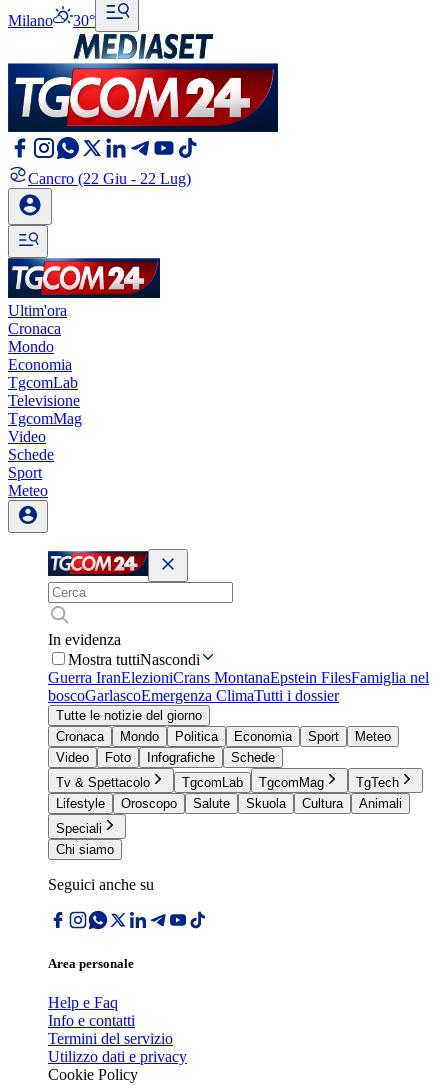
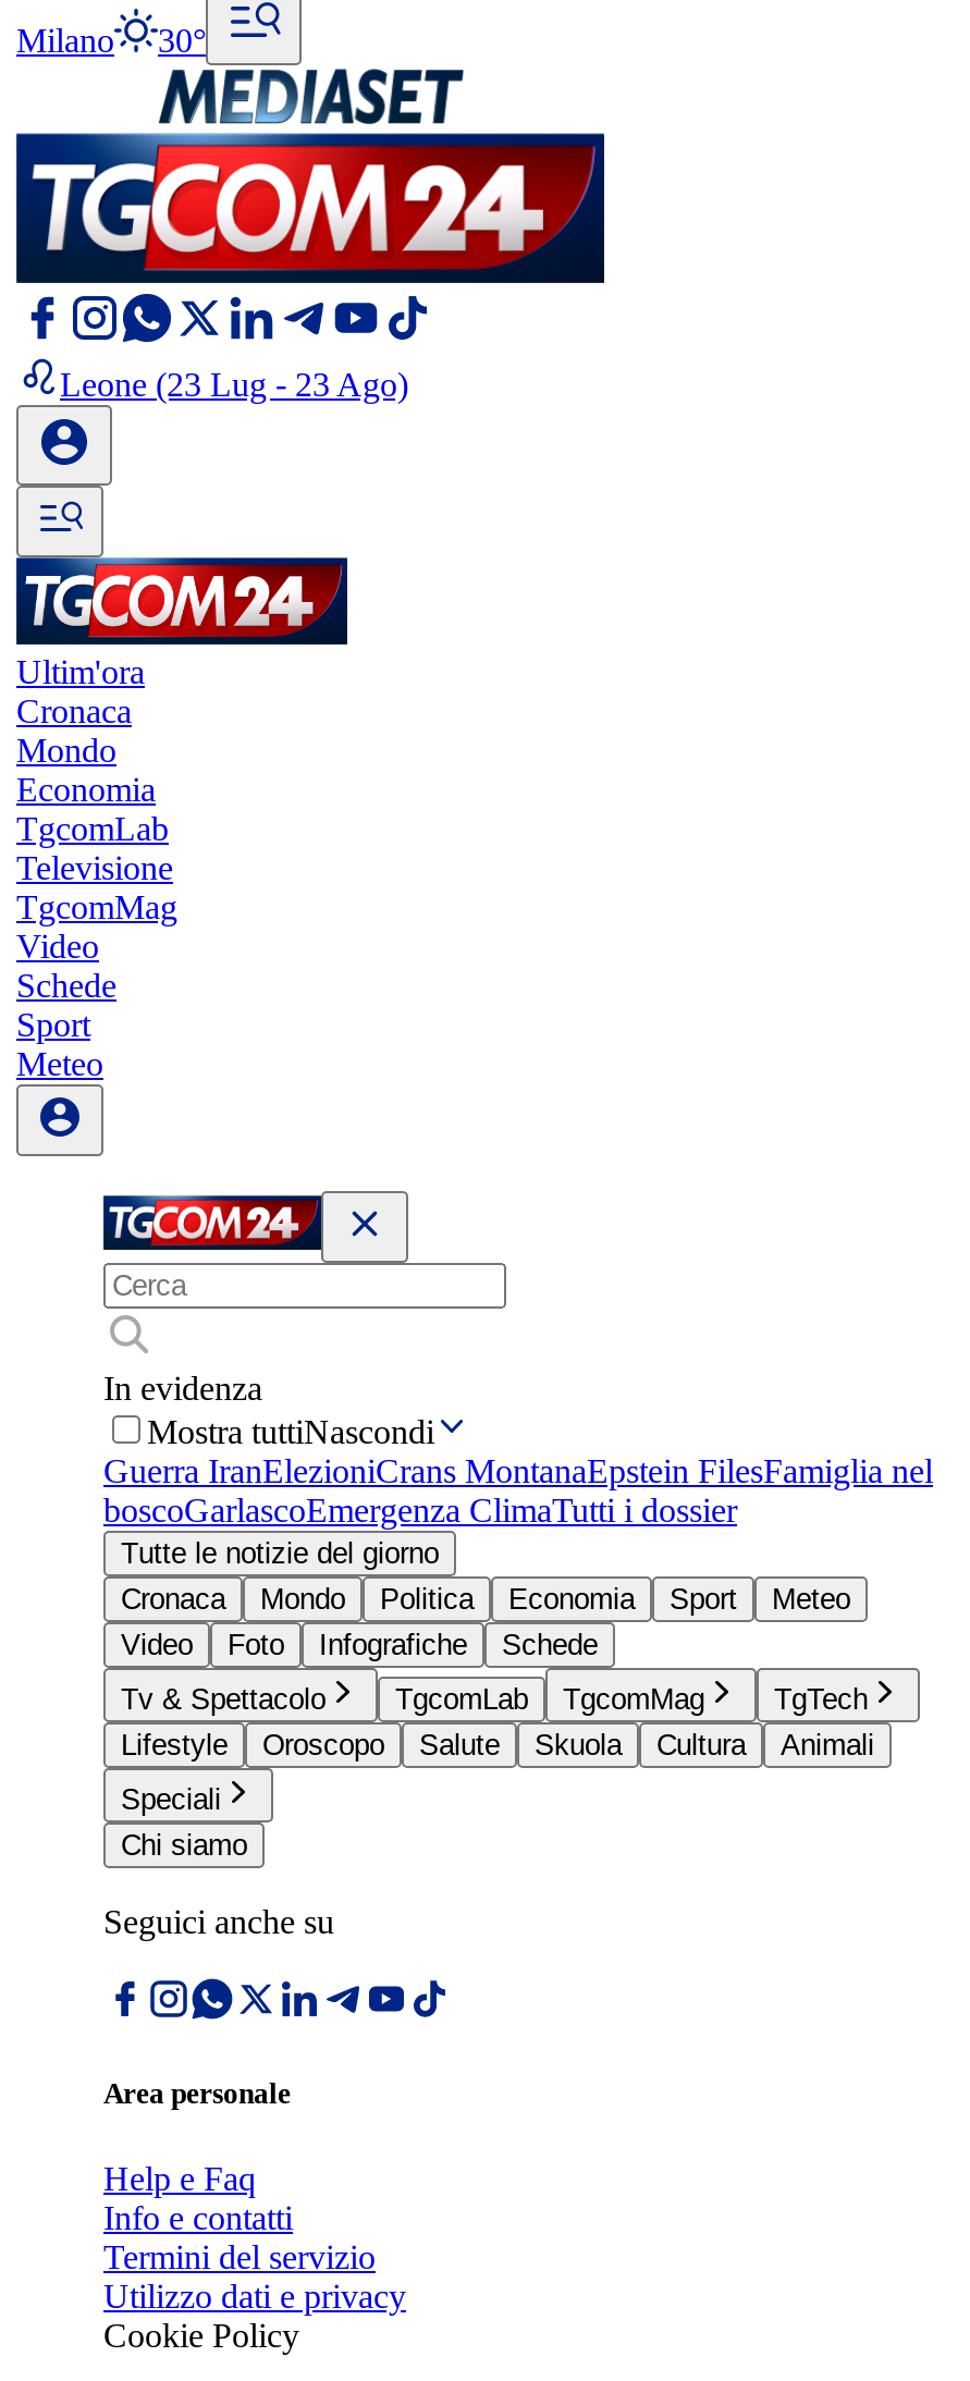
- Cancro (22 Giu - 22 Lug)
+ Leone (23 Lug - 23 Ago)
